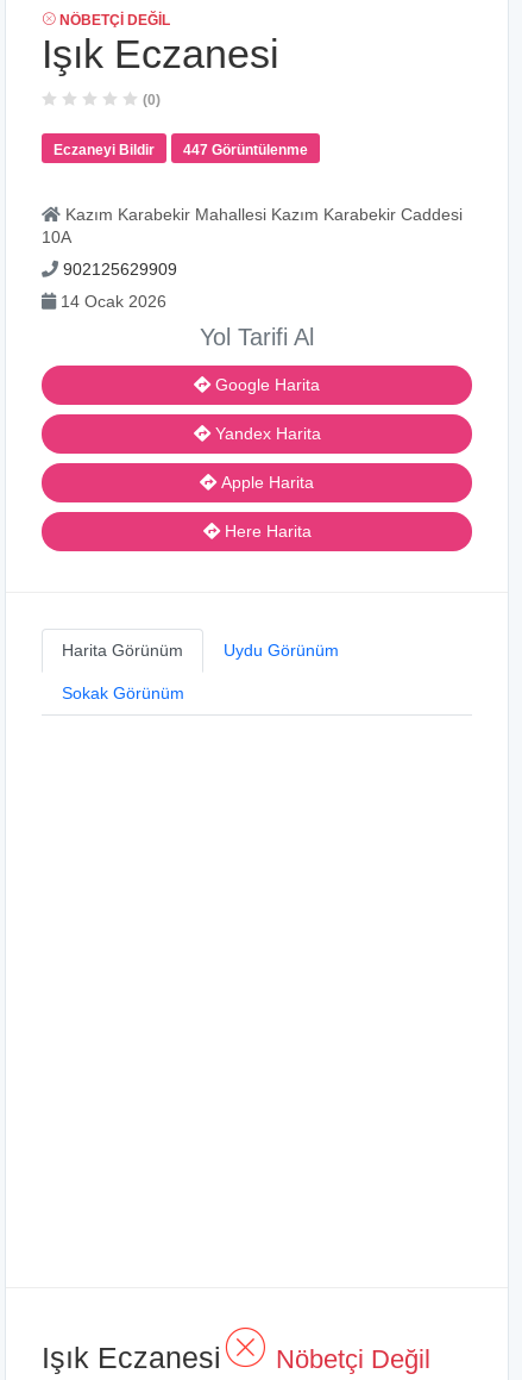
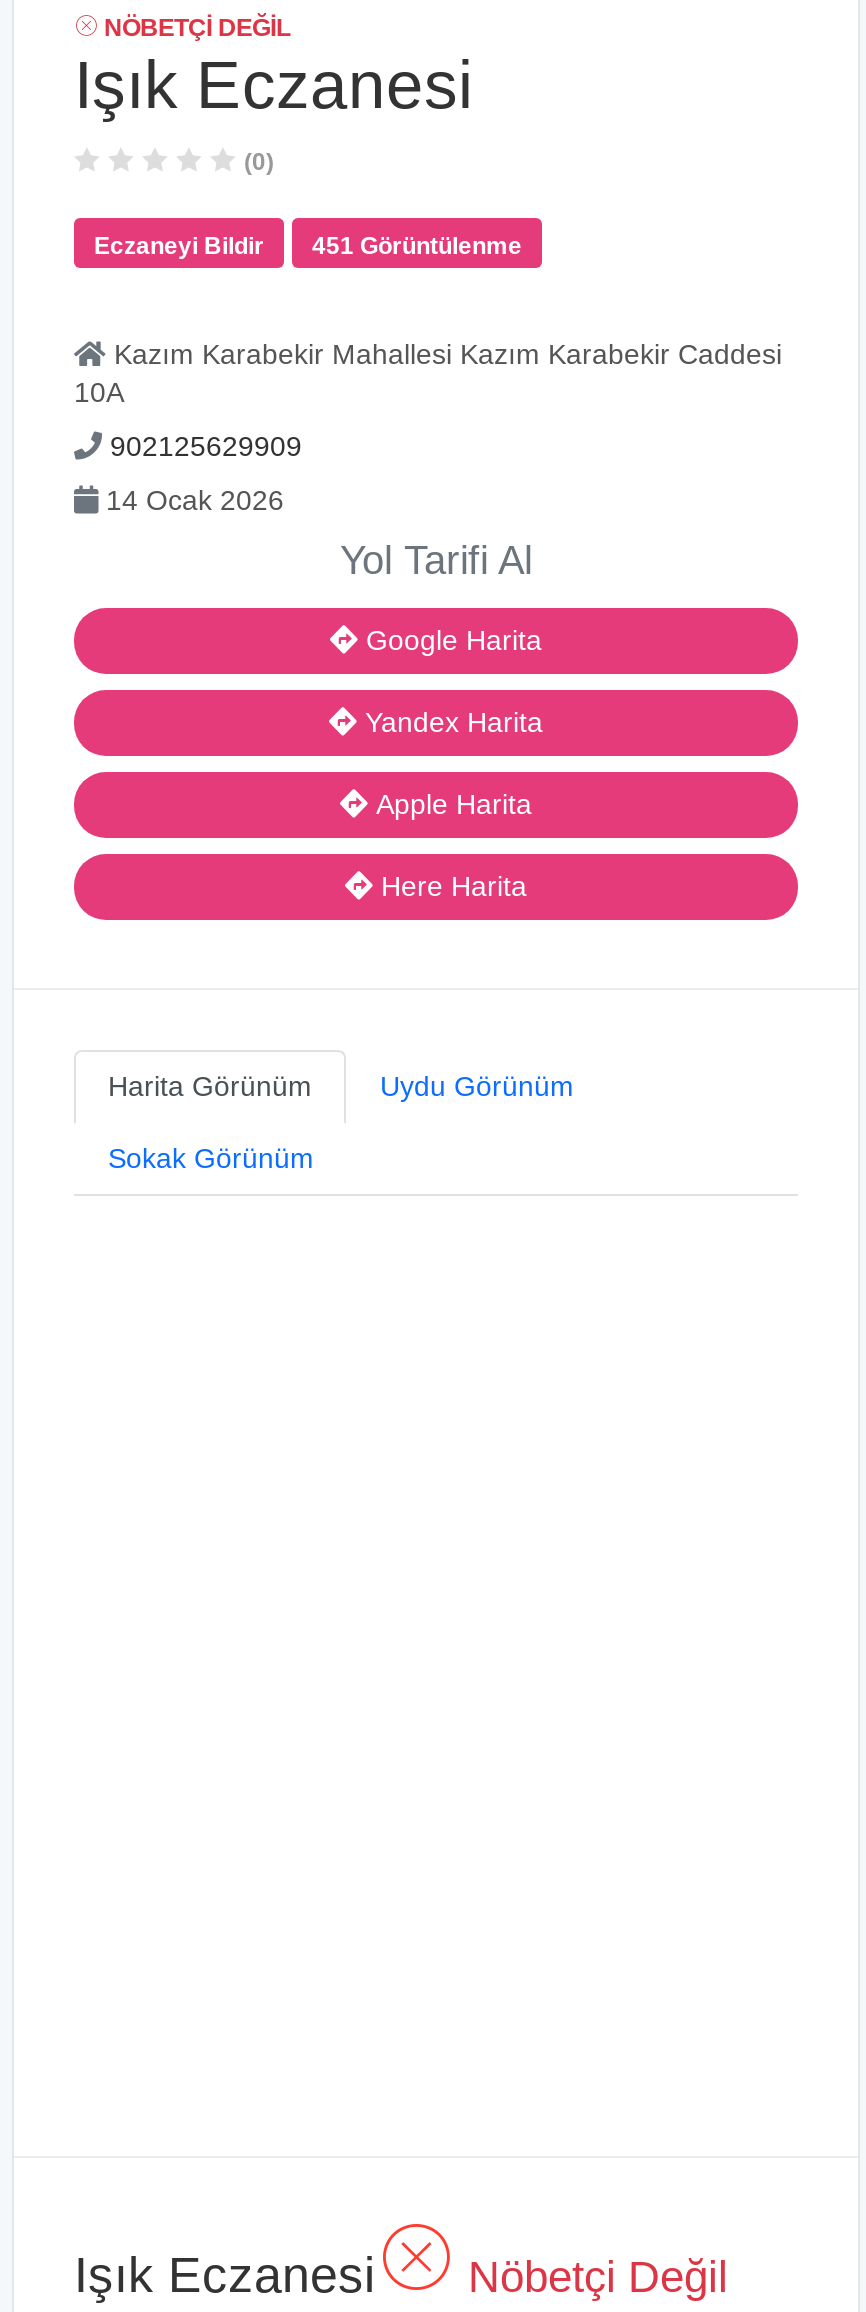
- 447 Görüntülenme
+ 451 Görüntülenme
